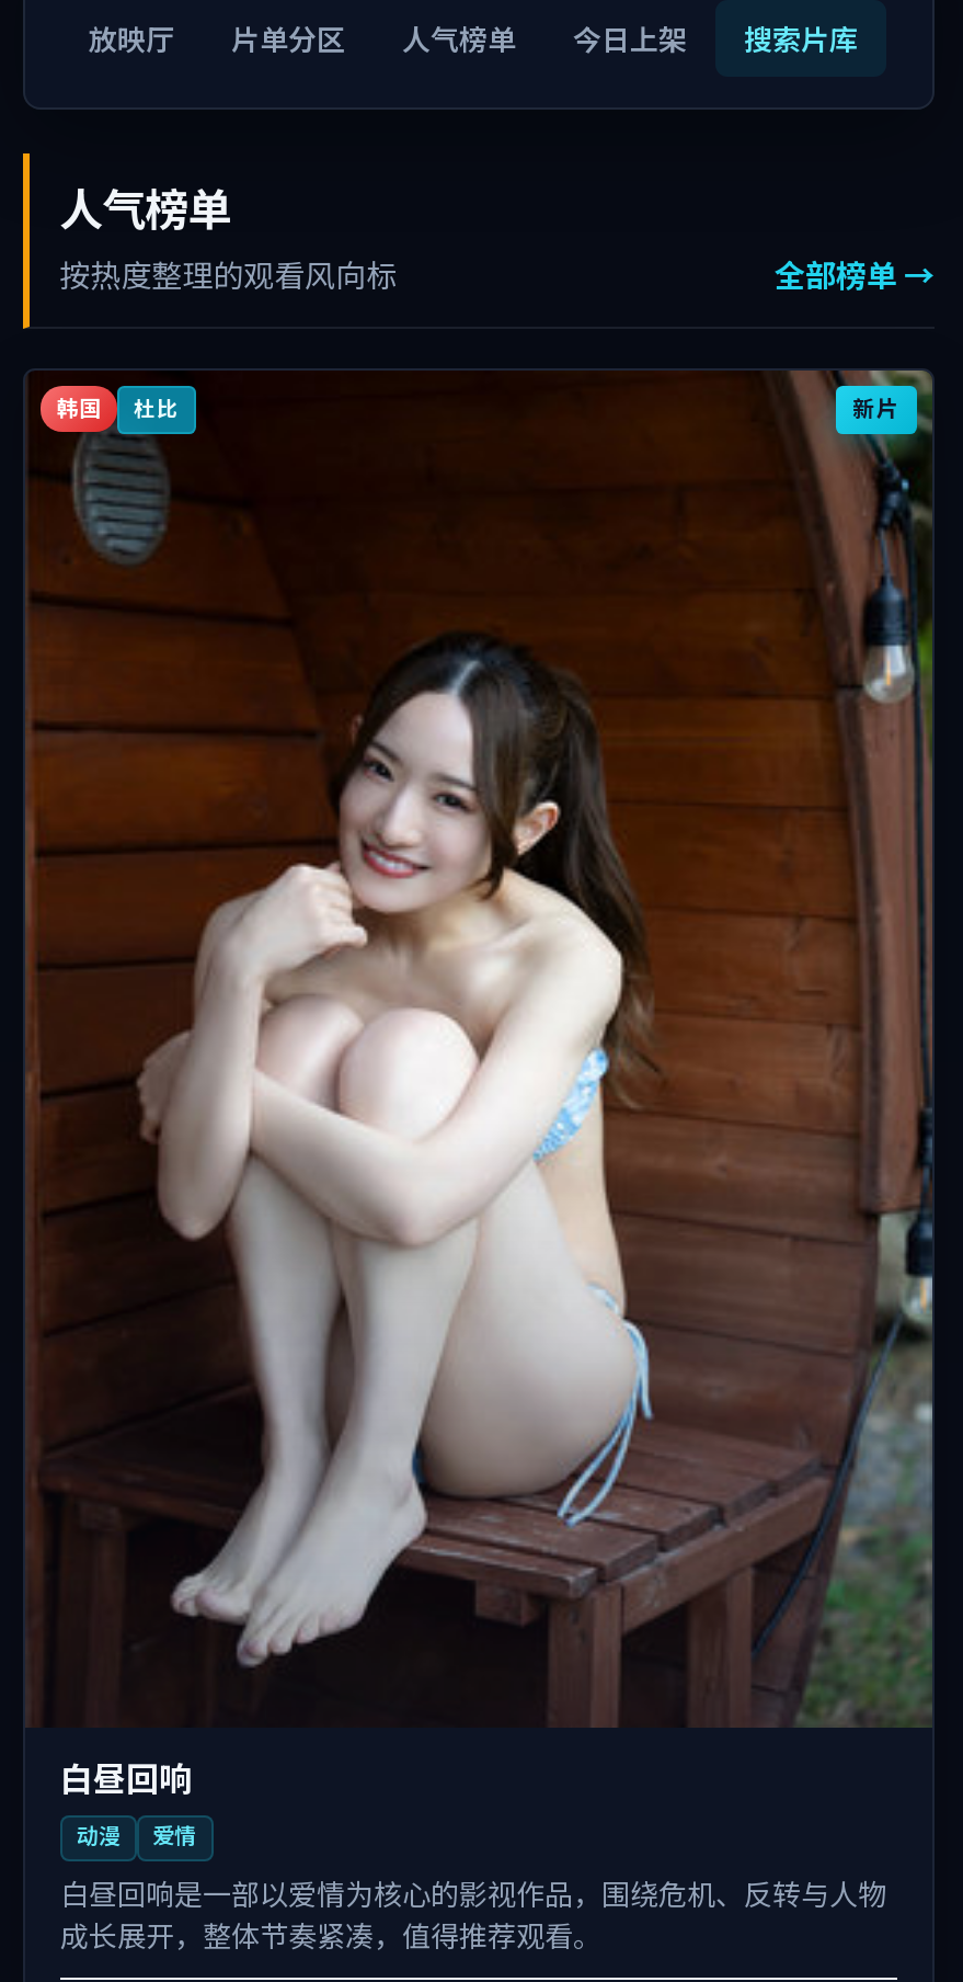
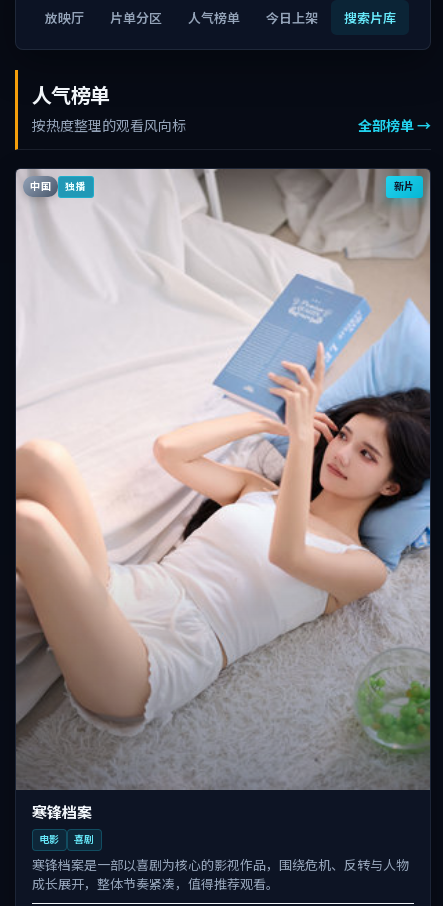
- [image]
- 韩国
- 杜比
+ [image]
+ 中国
+ 独播

- 白昼回响
+ 寒锋档案

- 动漫
- 爱情
+ 电影
+ 喜剧

- 白昼回响是一部以爱情为核心的影视作品，围绕危机、反转与人物
+ 寒锋档案是一部以喜剧为核心的影视作品，围绕危机、反转与人物
